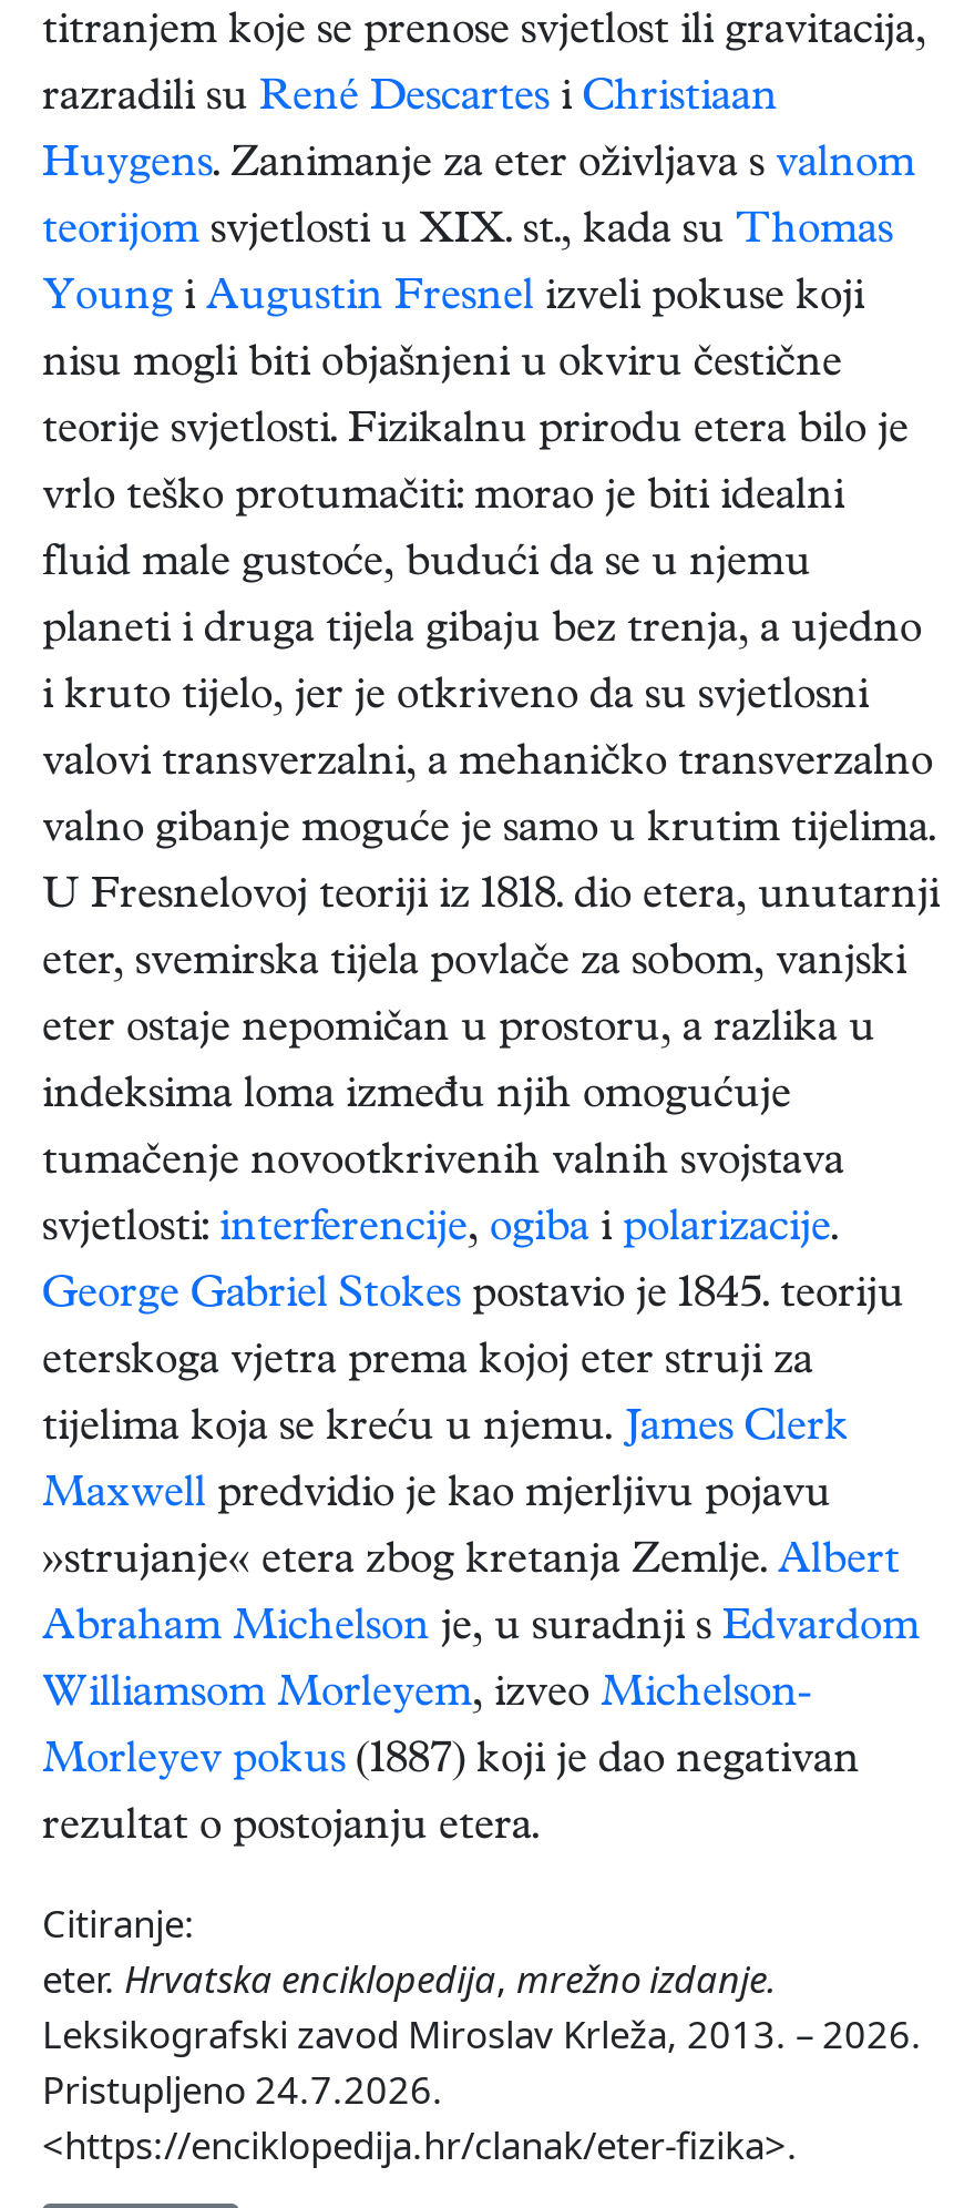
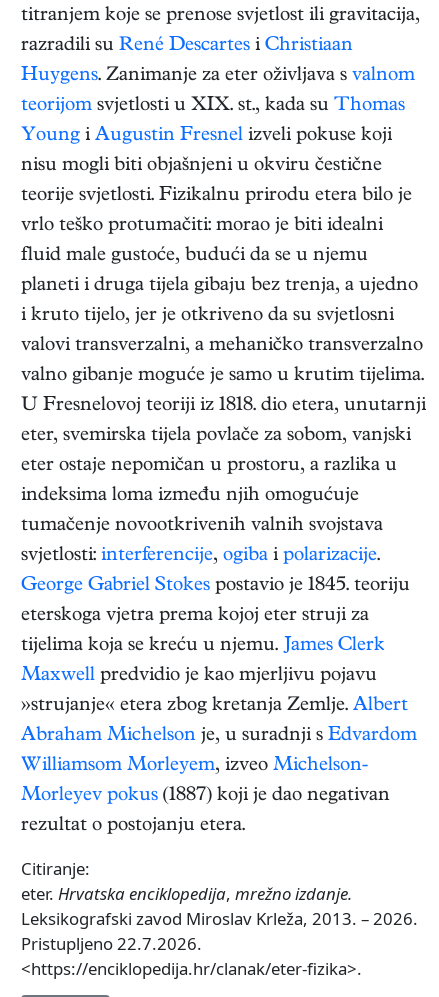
- Pristupljeno 24.7.2026.
+ Pristupljeno 22.7.2026.
